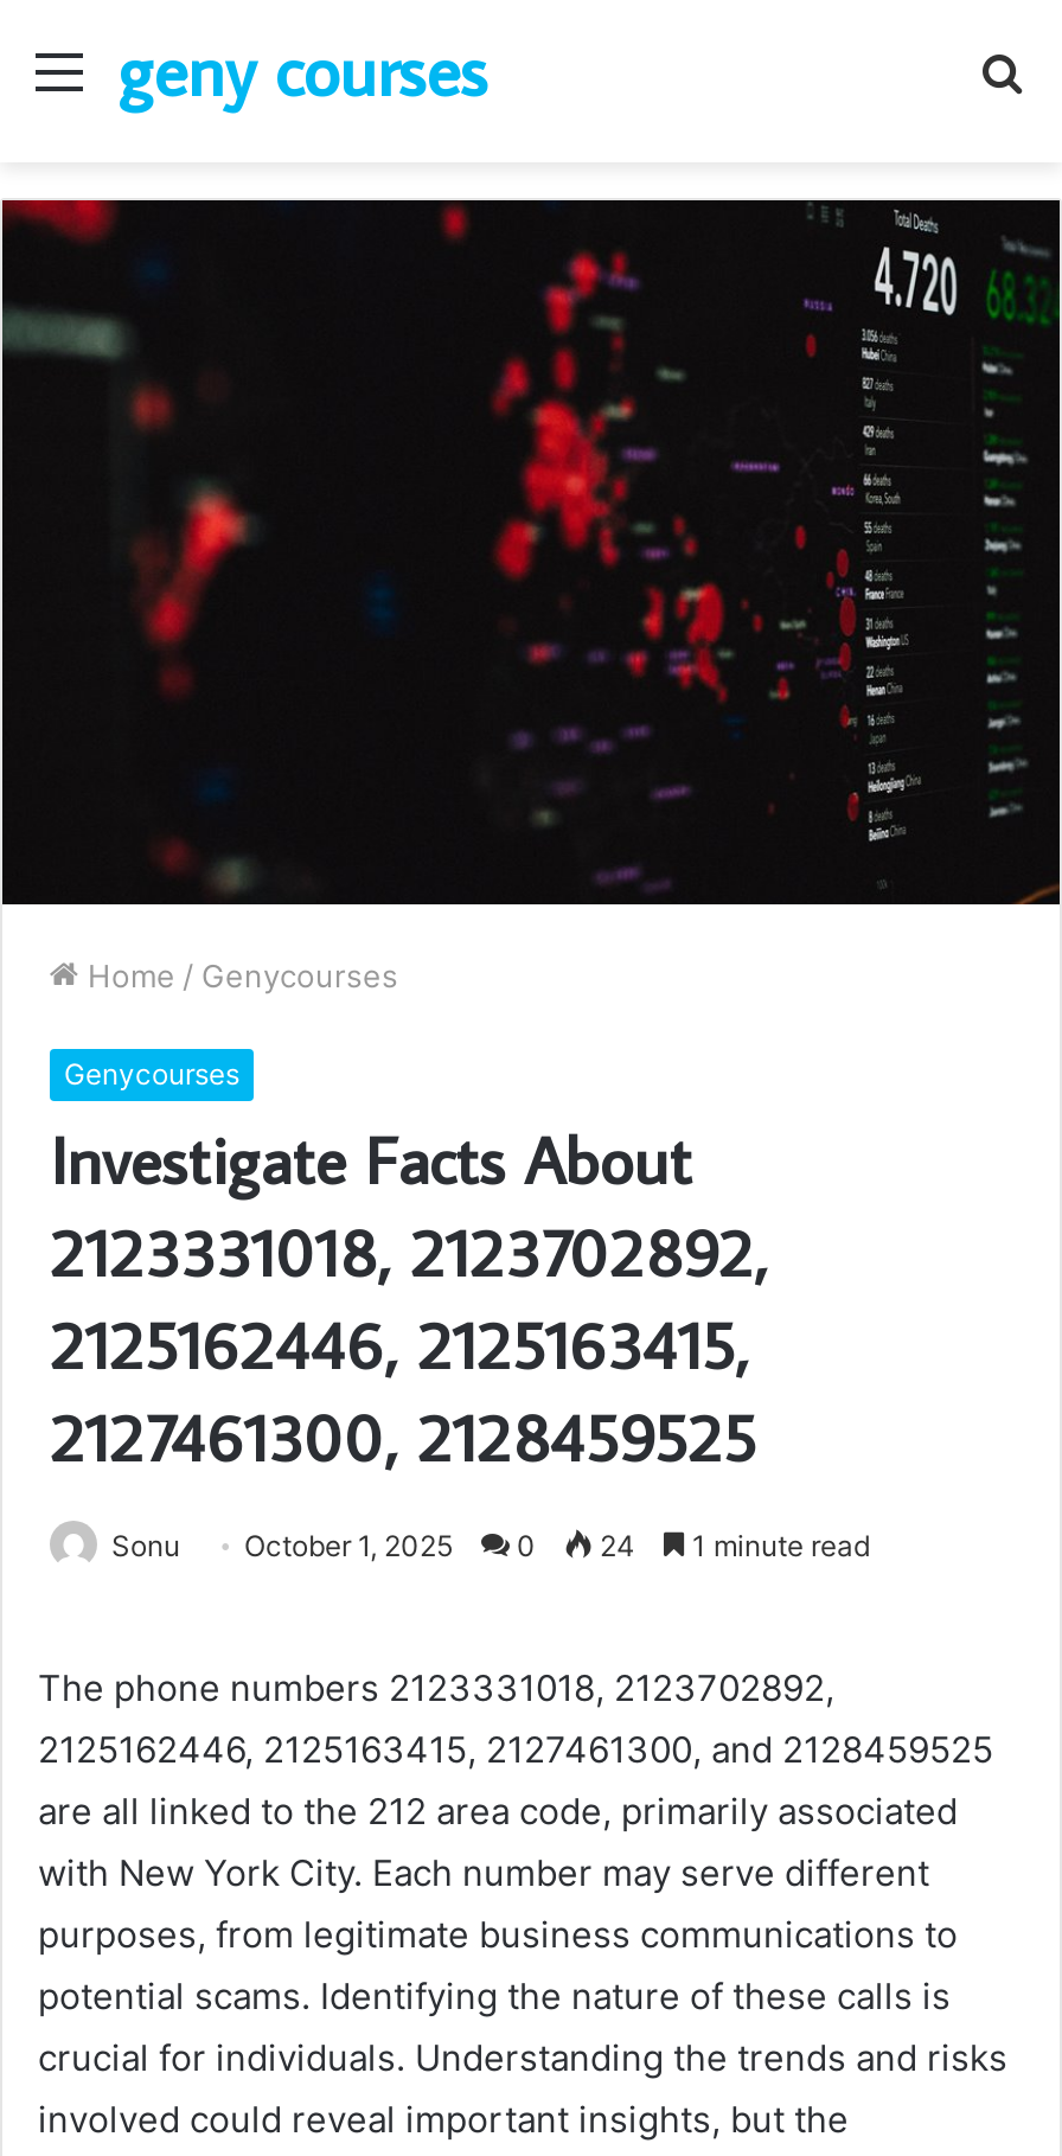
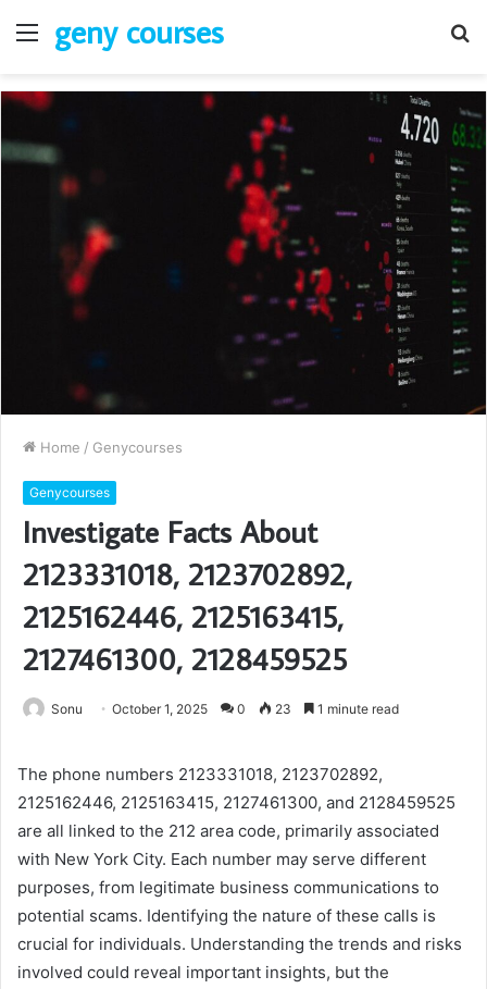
- Sonu October 1, 2025 0 24 1 minute read
+ Sonu October 1, 2025 0 23 1 minute read
